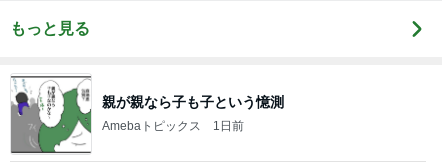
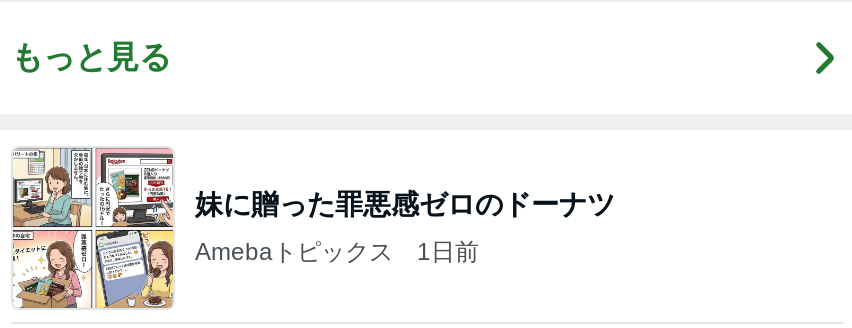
- [image]
- 親が親なら子も子という憶測
+ [image]
+ 妹に贈った罪悪感ゼロのドーナツ
